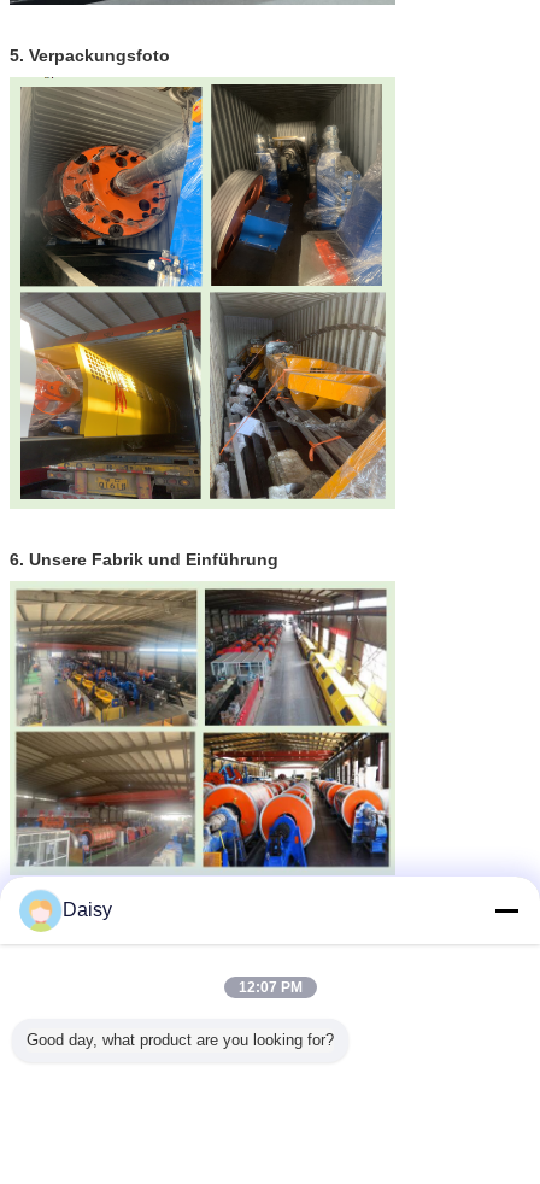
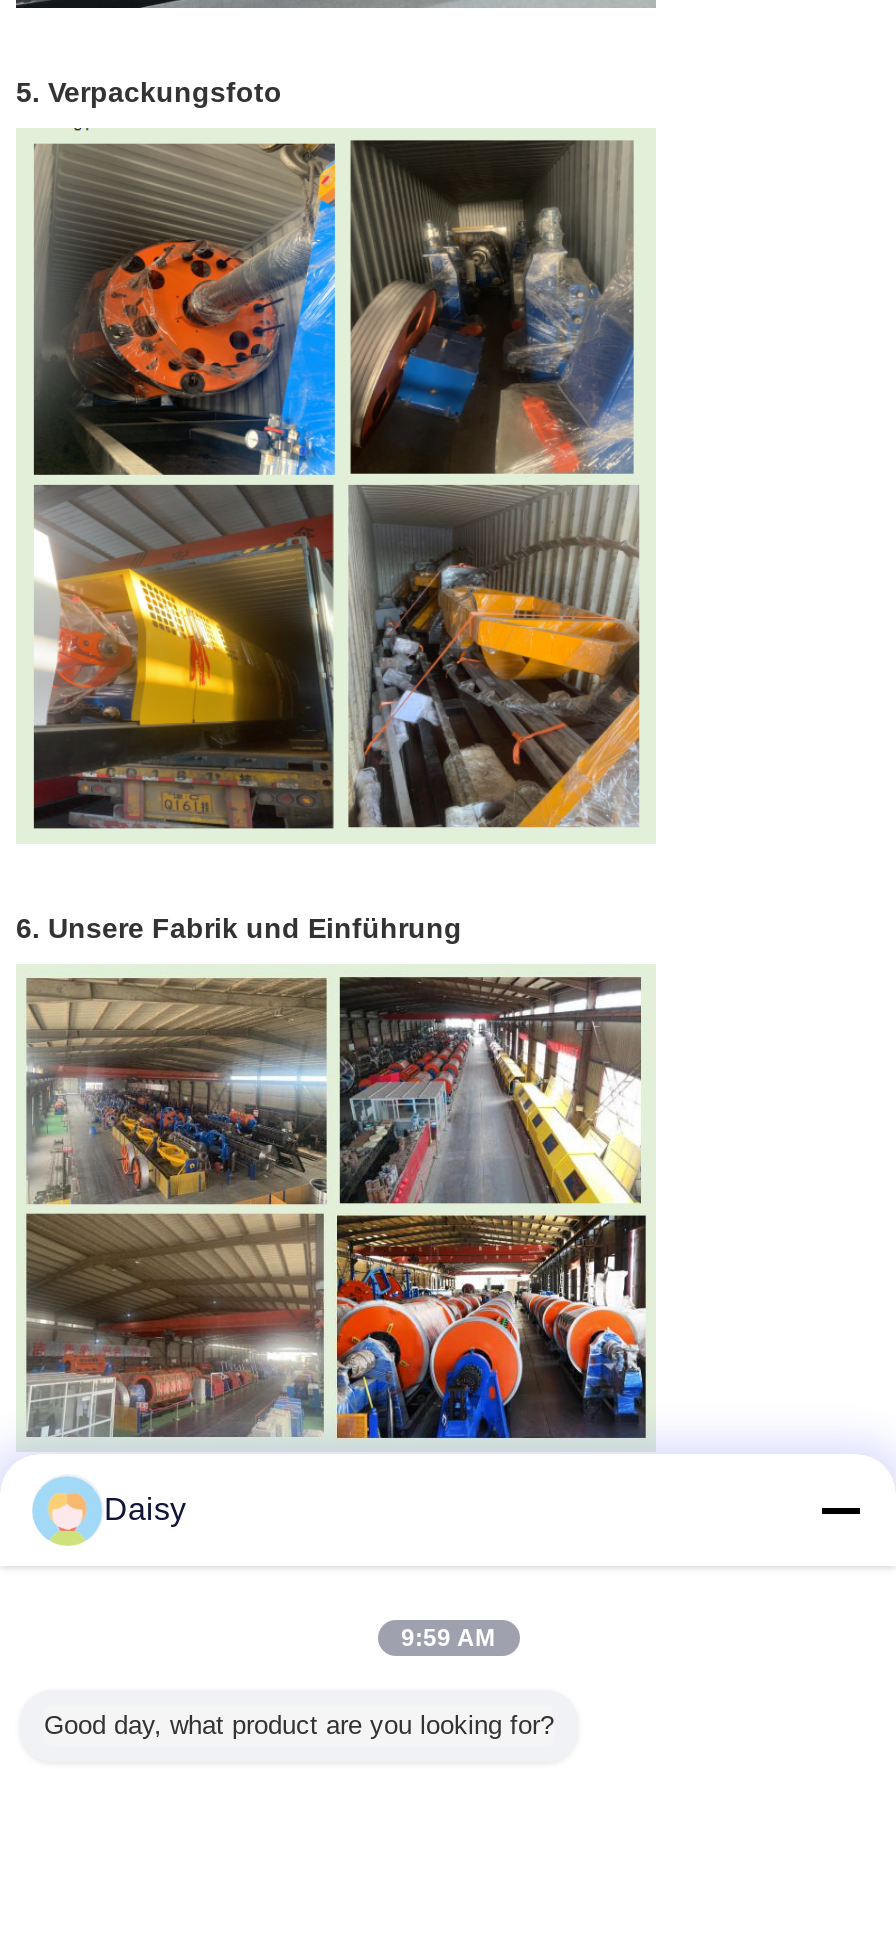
- 12:07 PM
+ 9:59 AM
